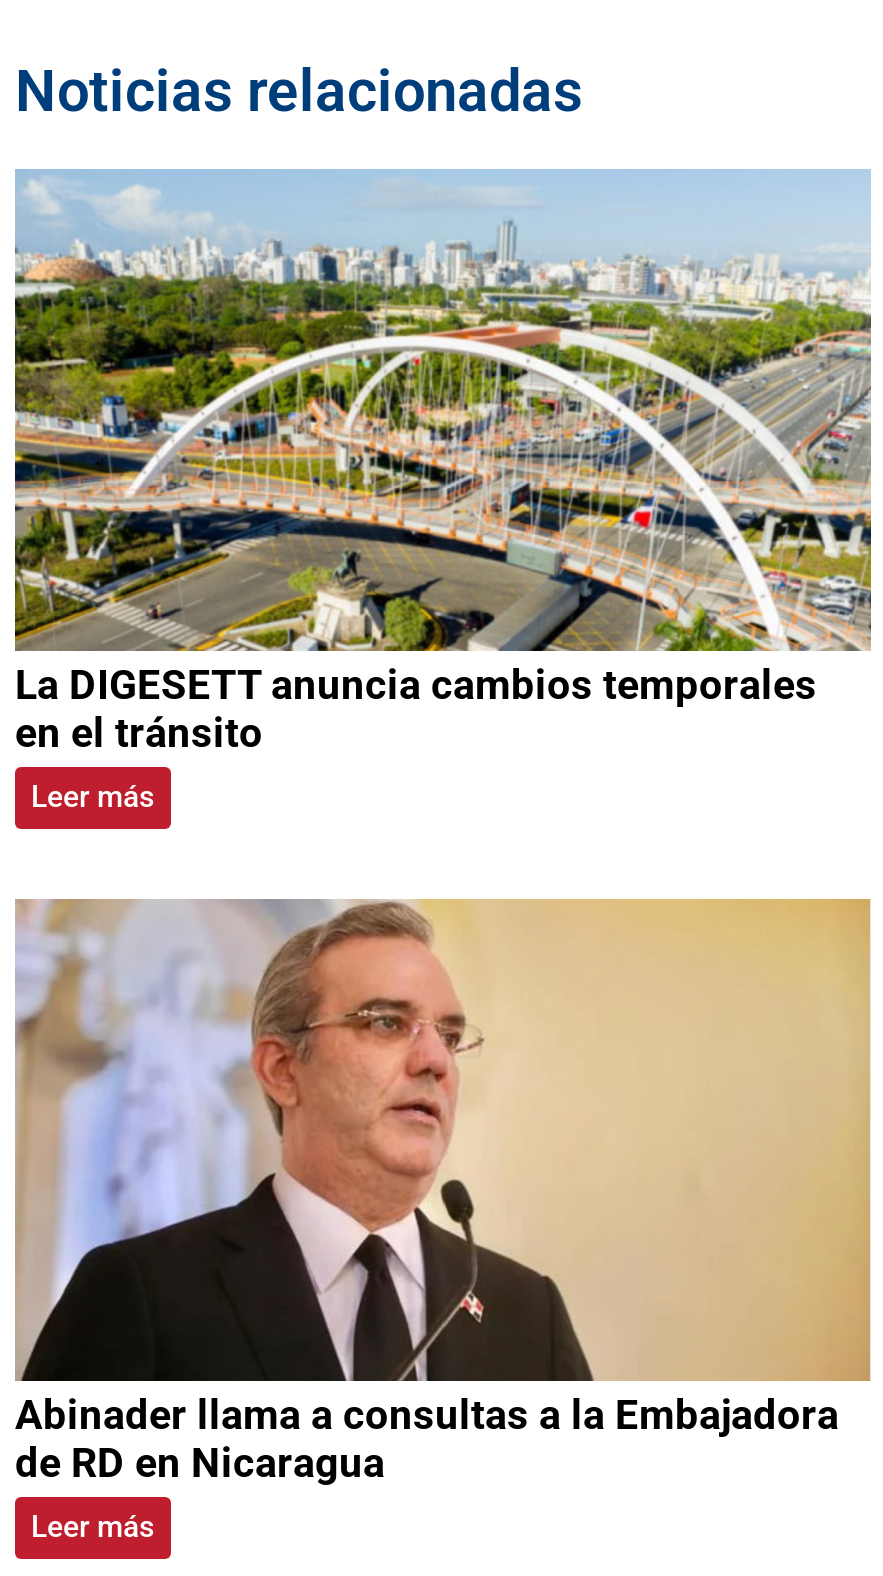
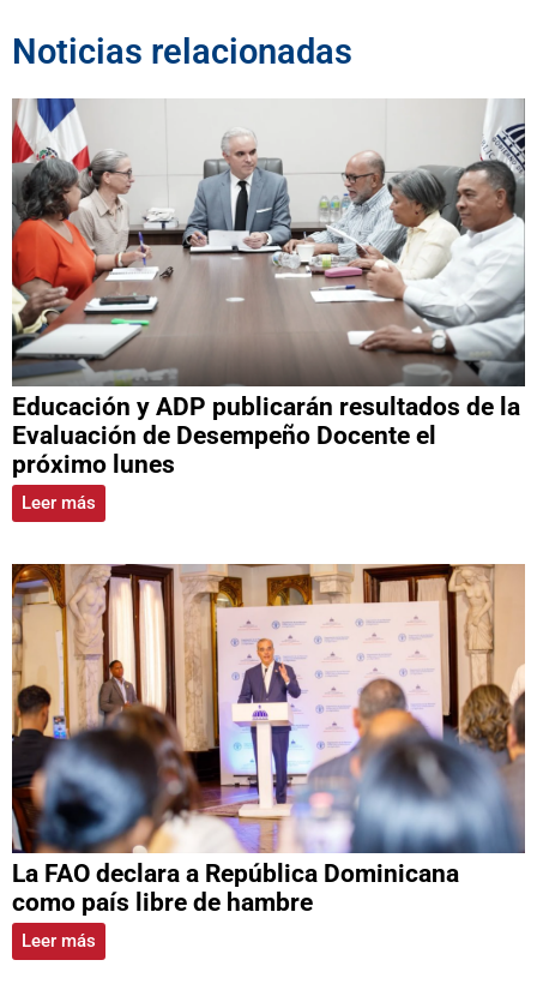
- [image]
- La DIGESETT anuncia cambios temporales
- en el tránsito
+ [image]
+ Educación y ADP publicarán resultados de la
+ Evaluación de Desempeño Docente el
+ próximo lunes

- [image]
- Abinader llama a consultas a la Embajadora
- de RD en Nicaragua
+ [image]
+ La FAO declara a República Dominicana
+ como país libre de hambre
